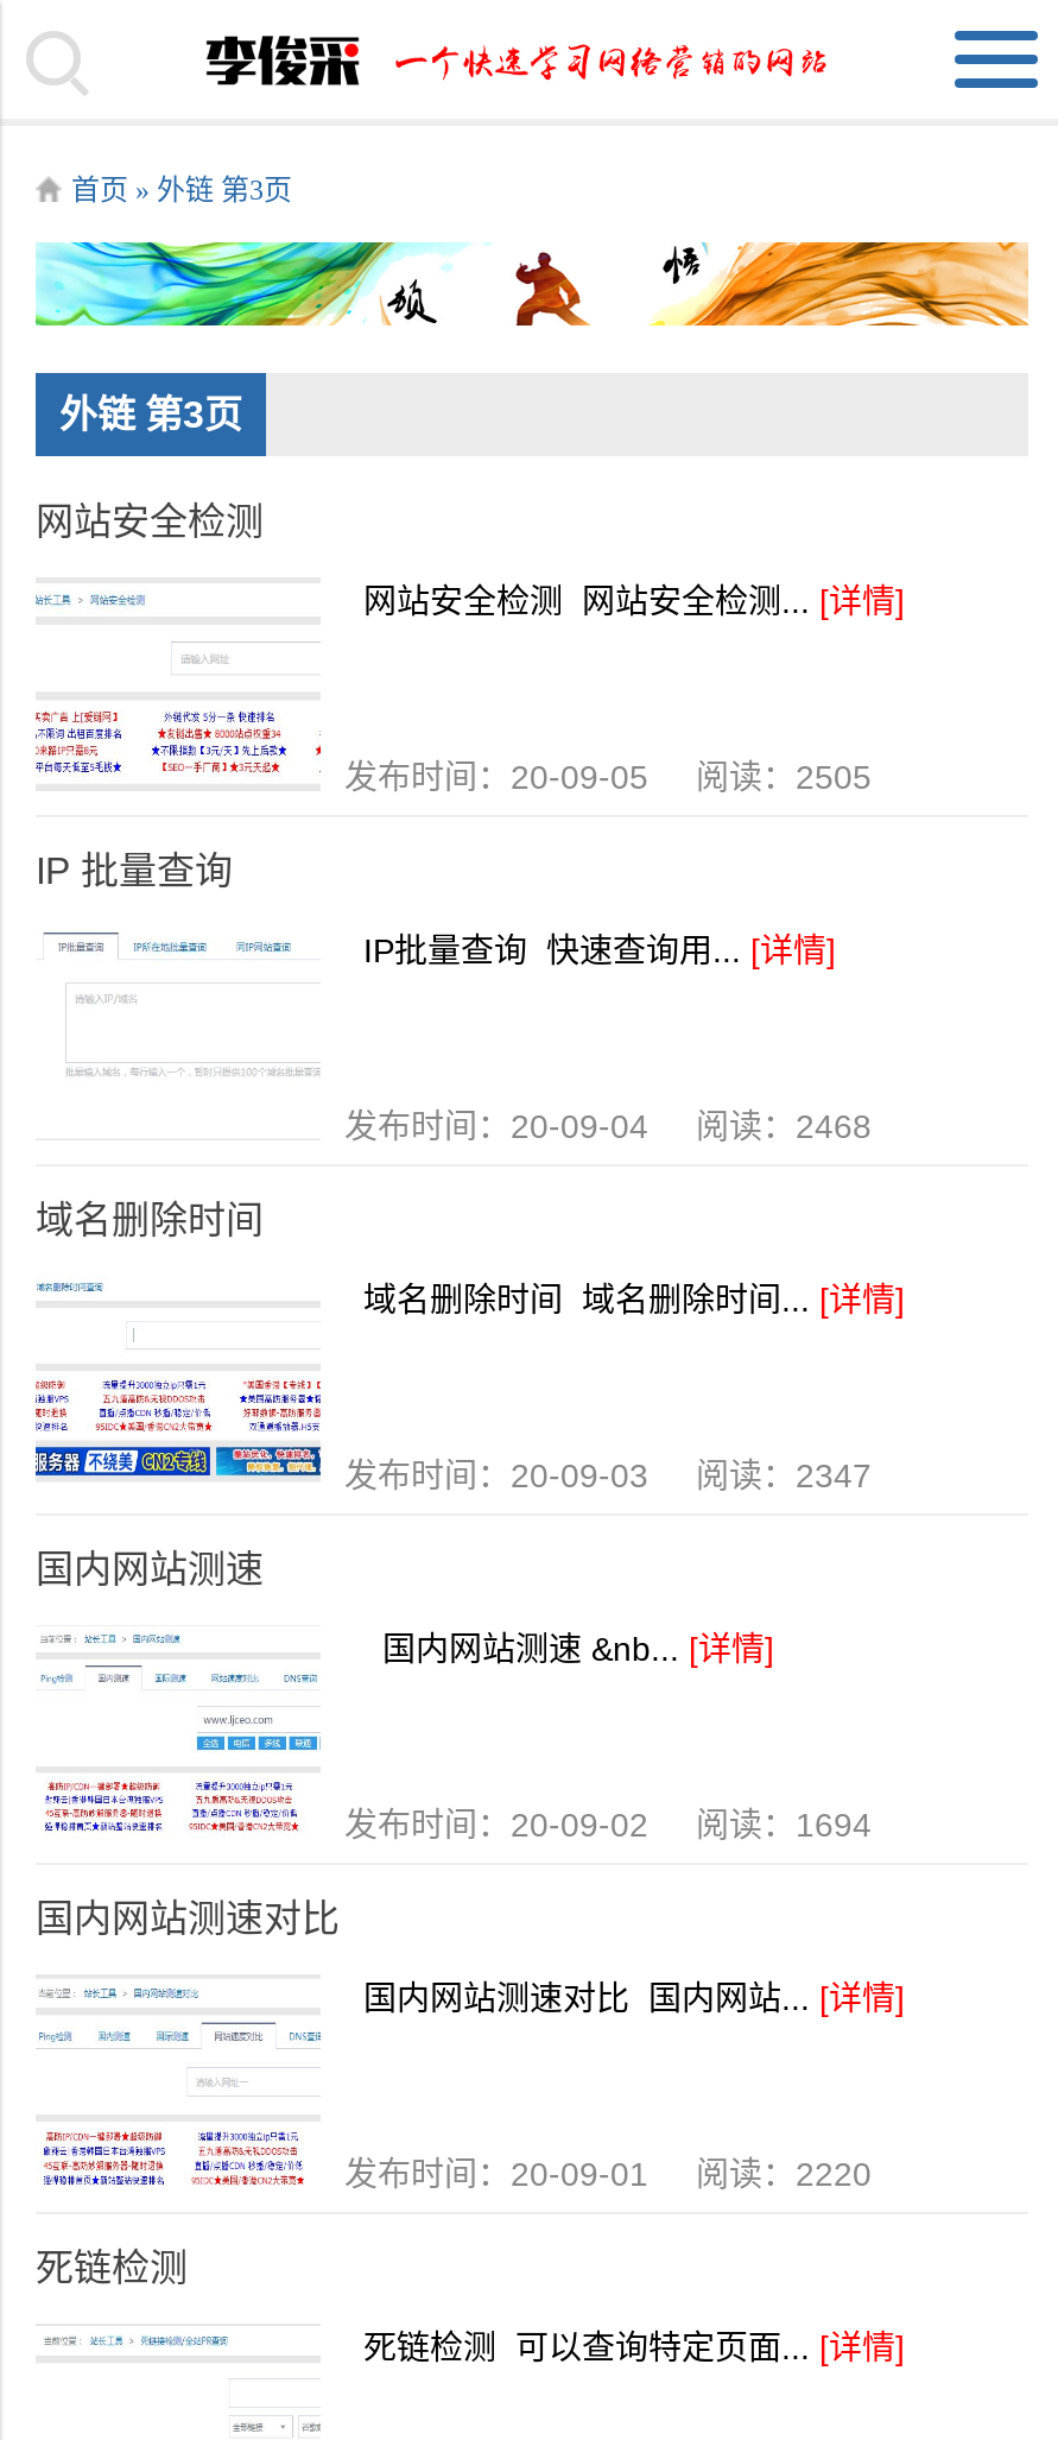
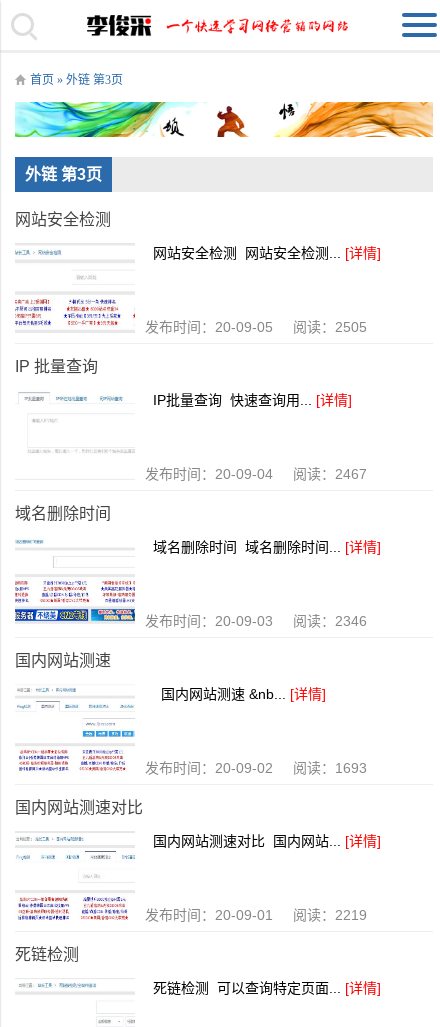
- 发布时间：20-09-04 阅读：2468
+ 发布时间：20-09-04 阅读：2467

- 发布时间：20-09-03 阅读：2347
+ 发布时间：20-09-03 阅读：2346

- 发布时间：20-09-02 阅读：1694
+ 发布时间：20-09-02 阅读：1693

- 发布时间：20-09-01 阅读：2220
+ 发布时间：20-09-01 阅读：2219
